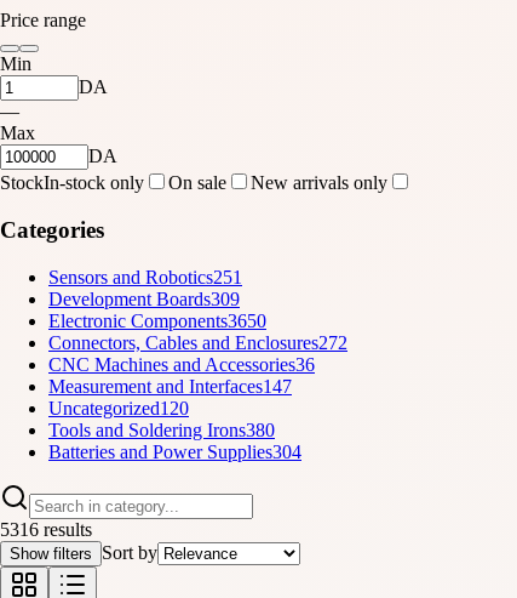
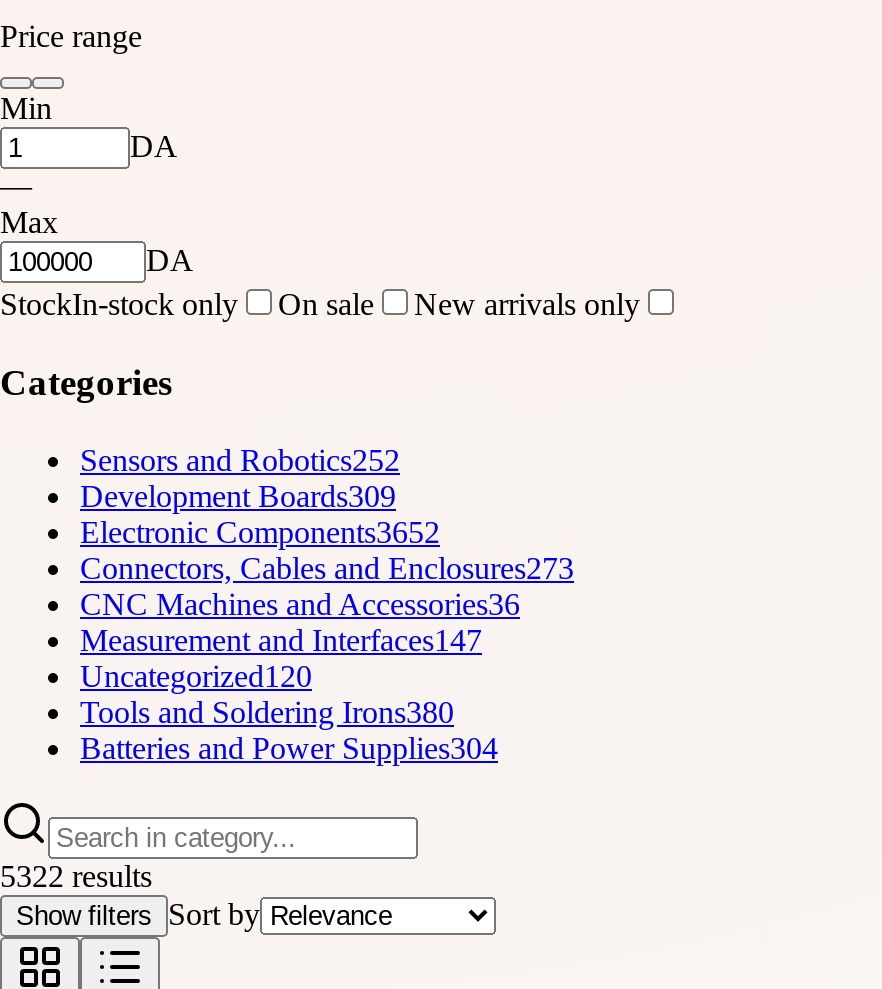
- Sensors and Robotics251
+ Sensors and Robotics252

- Electronic Components3650
+ Electronic Components3652

- Connectors, Cables and Enclosures272
+ Connectors, Cables and Enclosures273

- 5316 results
+ 5322 results
